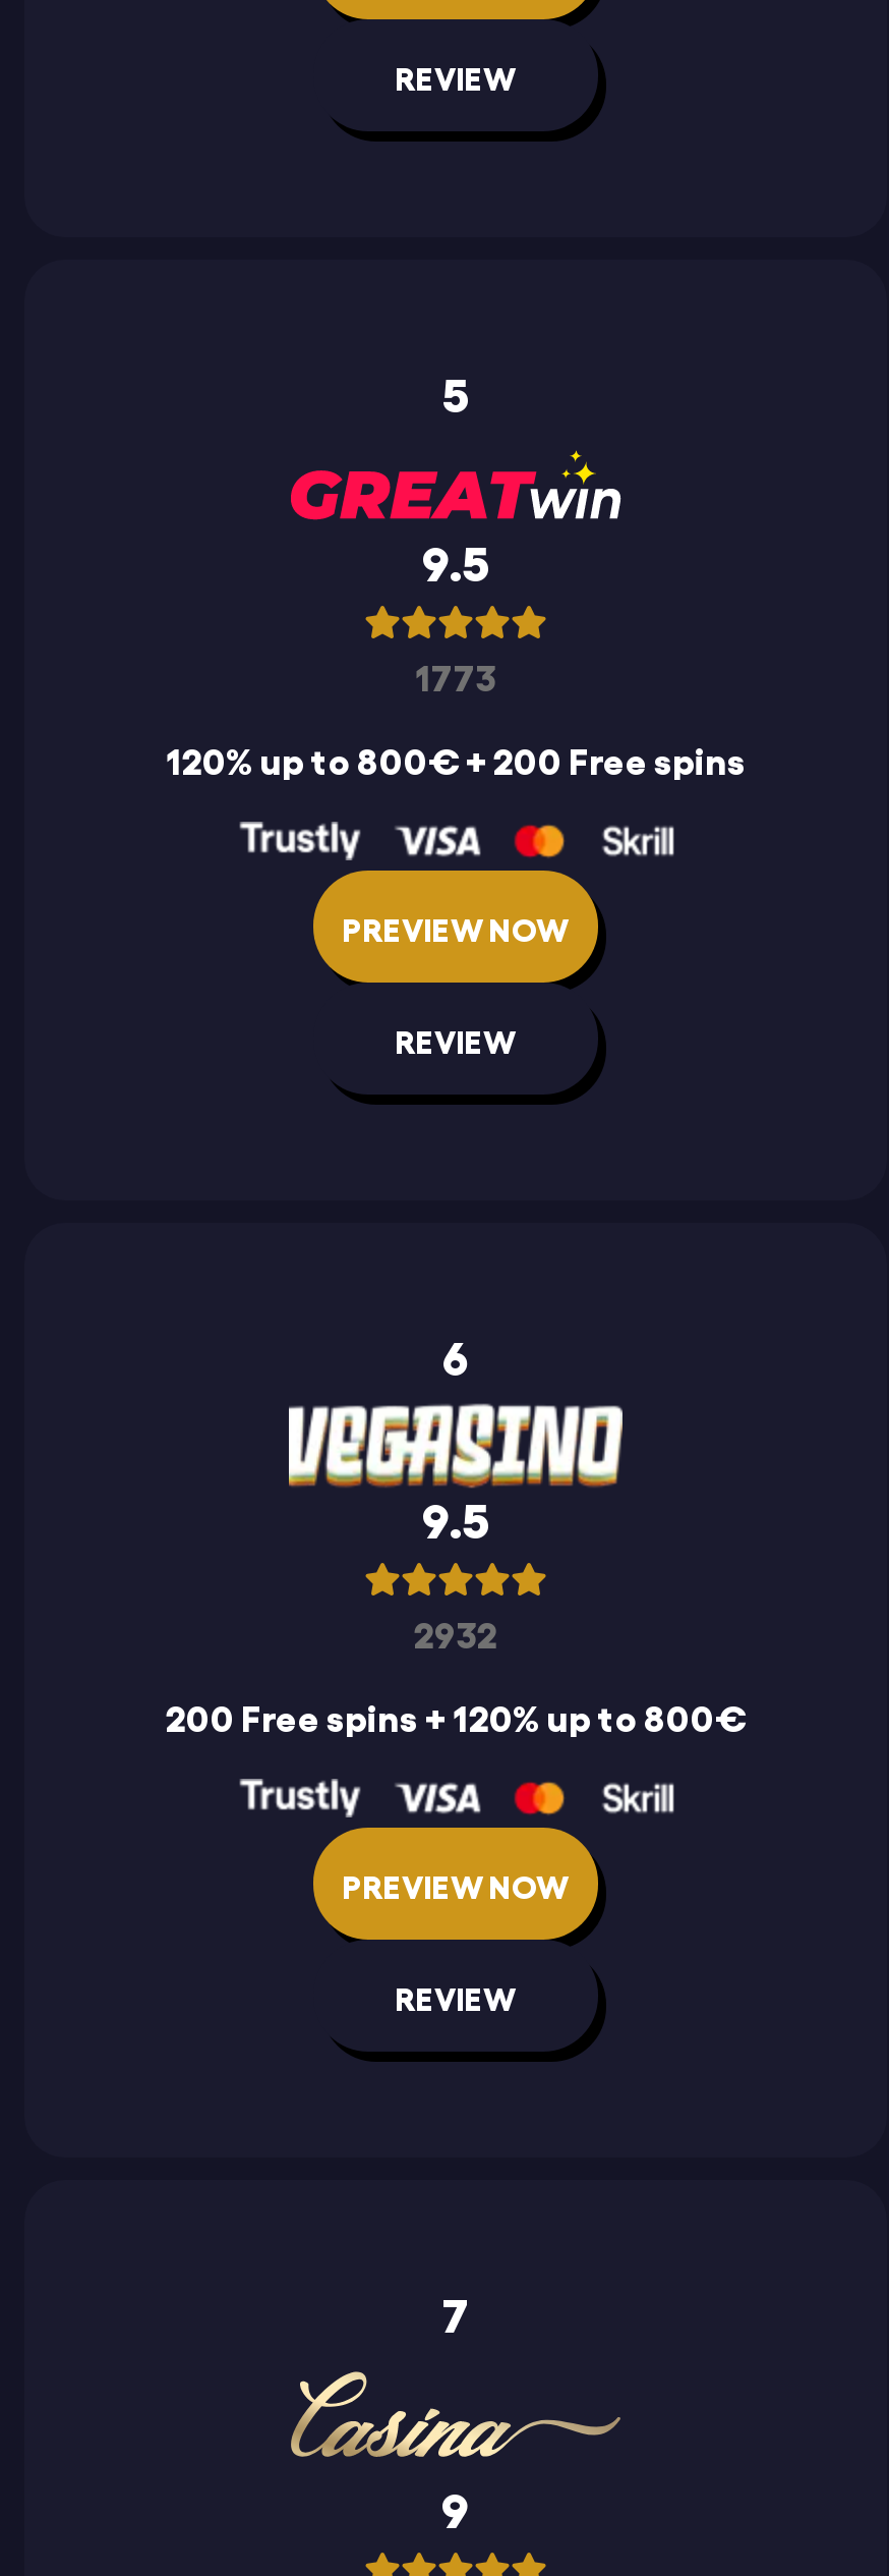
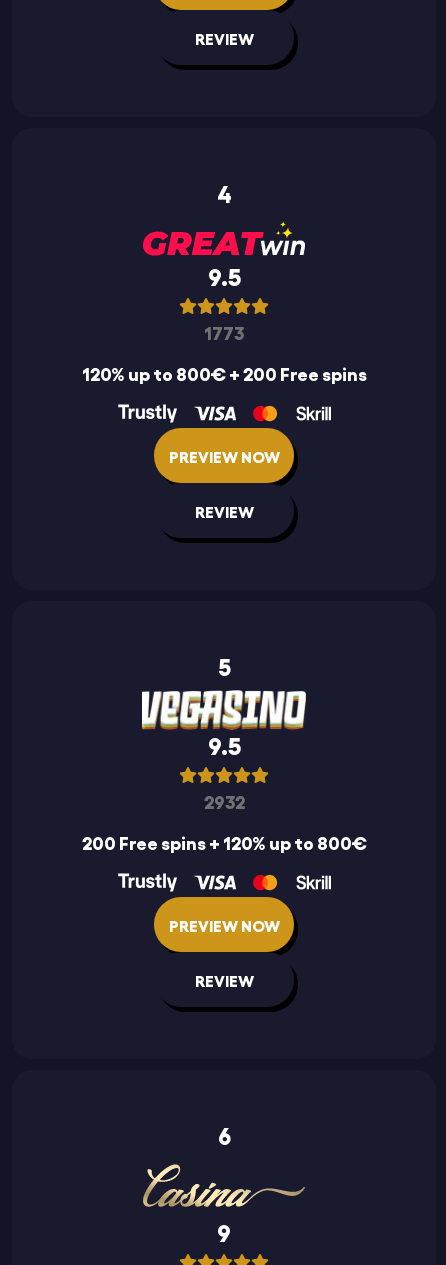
- 5
+ 4

- 6
+ 5

- 7
+ 6
